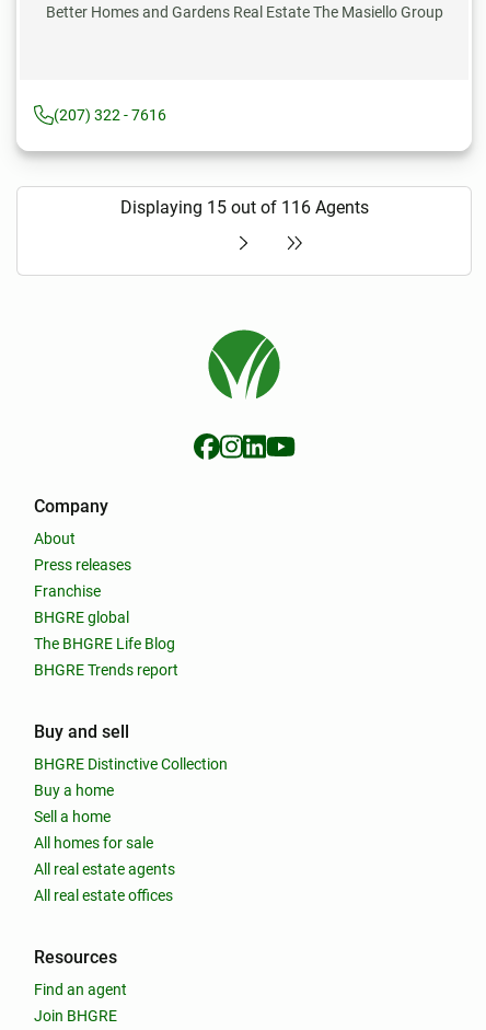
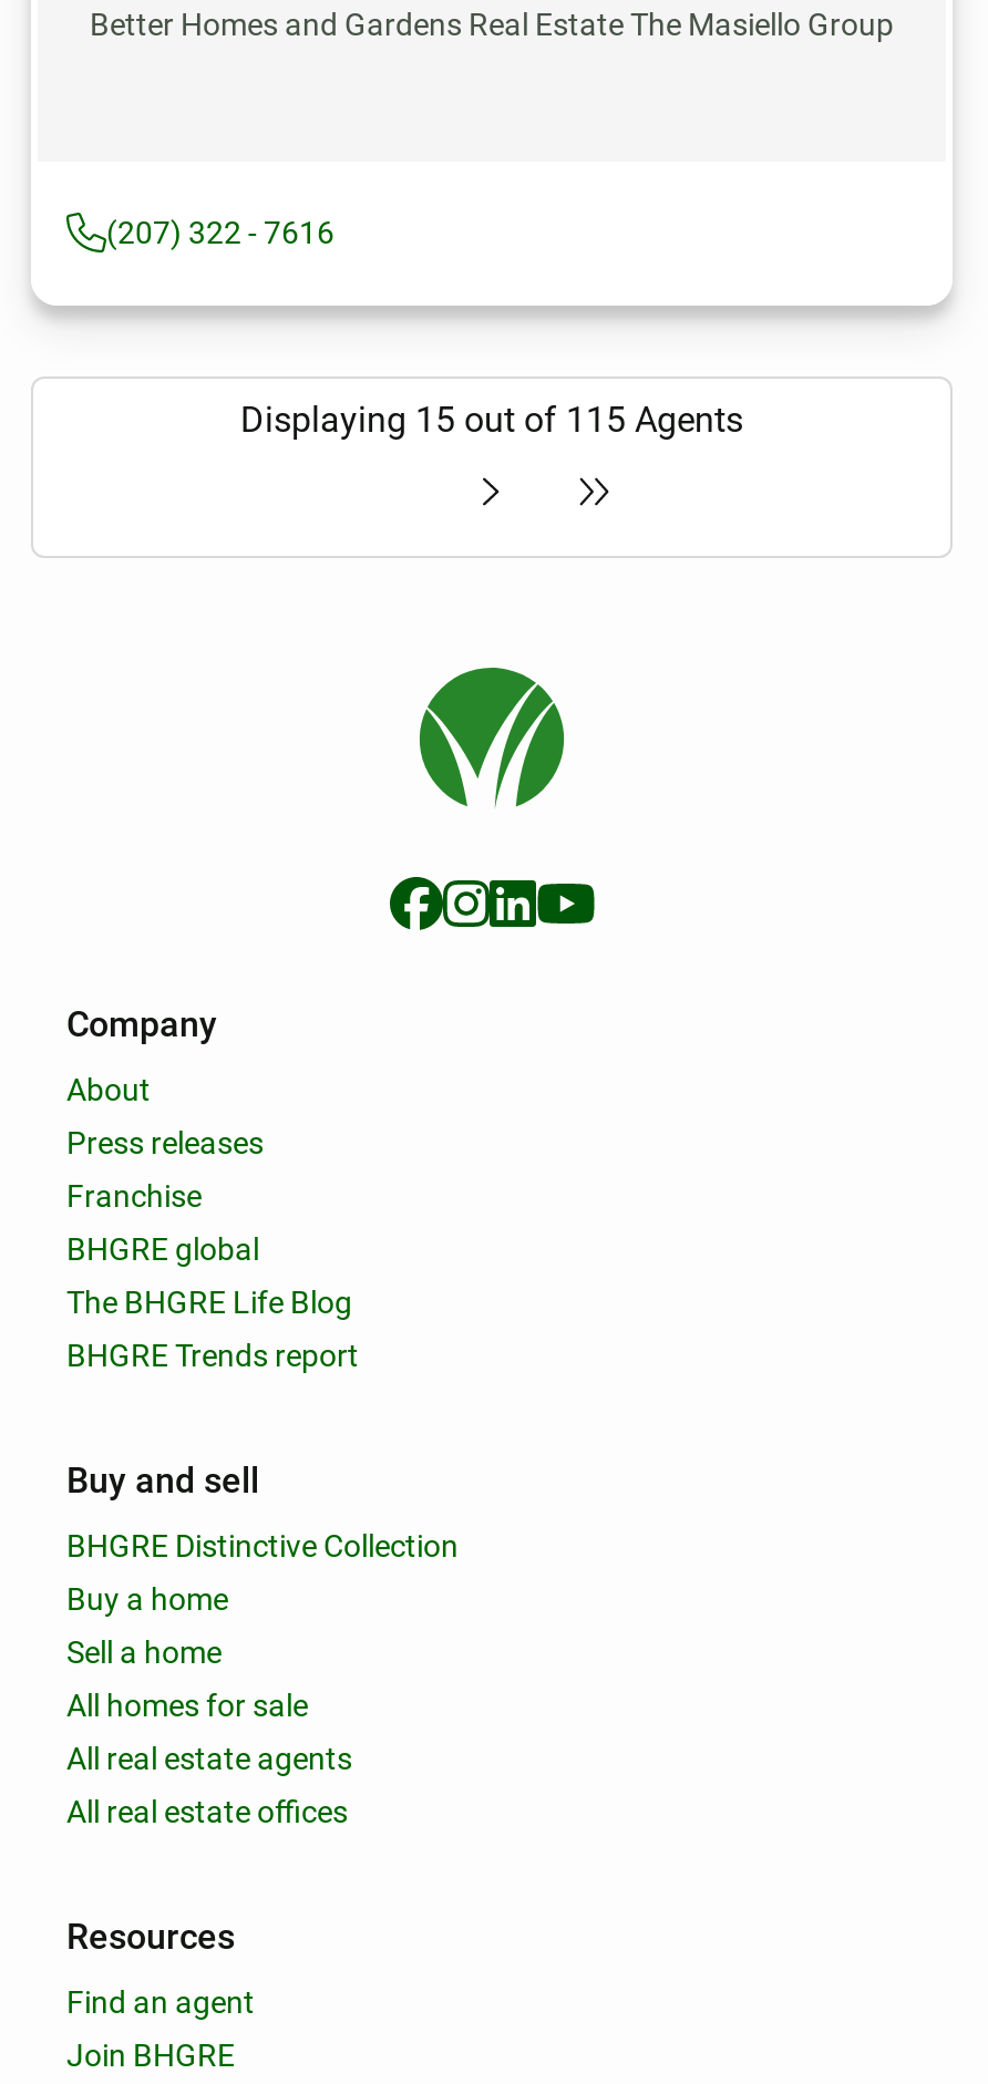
- Displaying 15 out of 116 Agents
+ Displaying 15 out of 115 Agents
